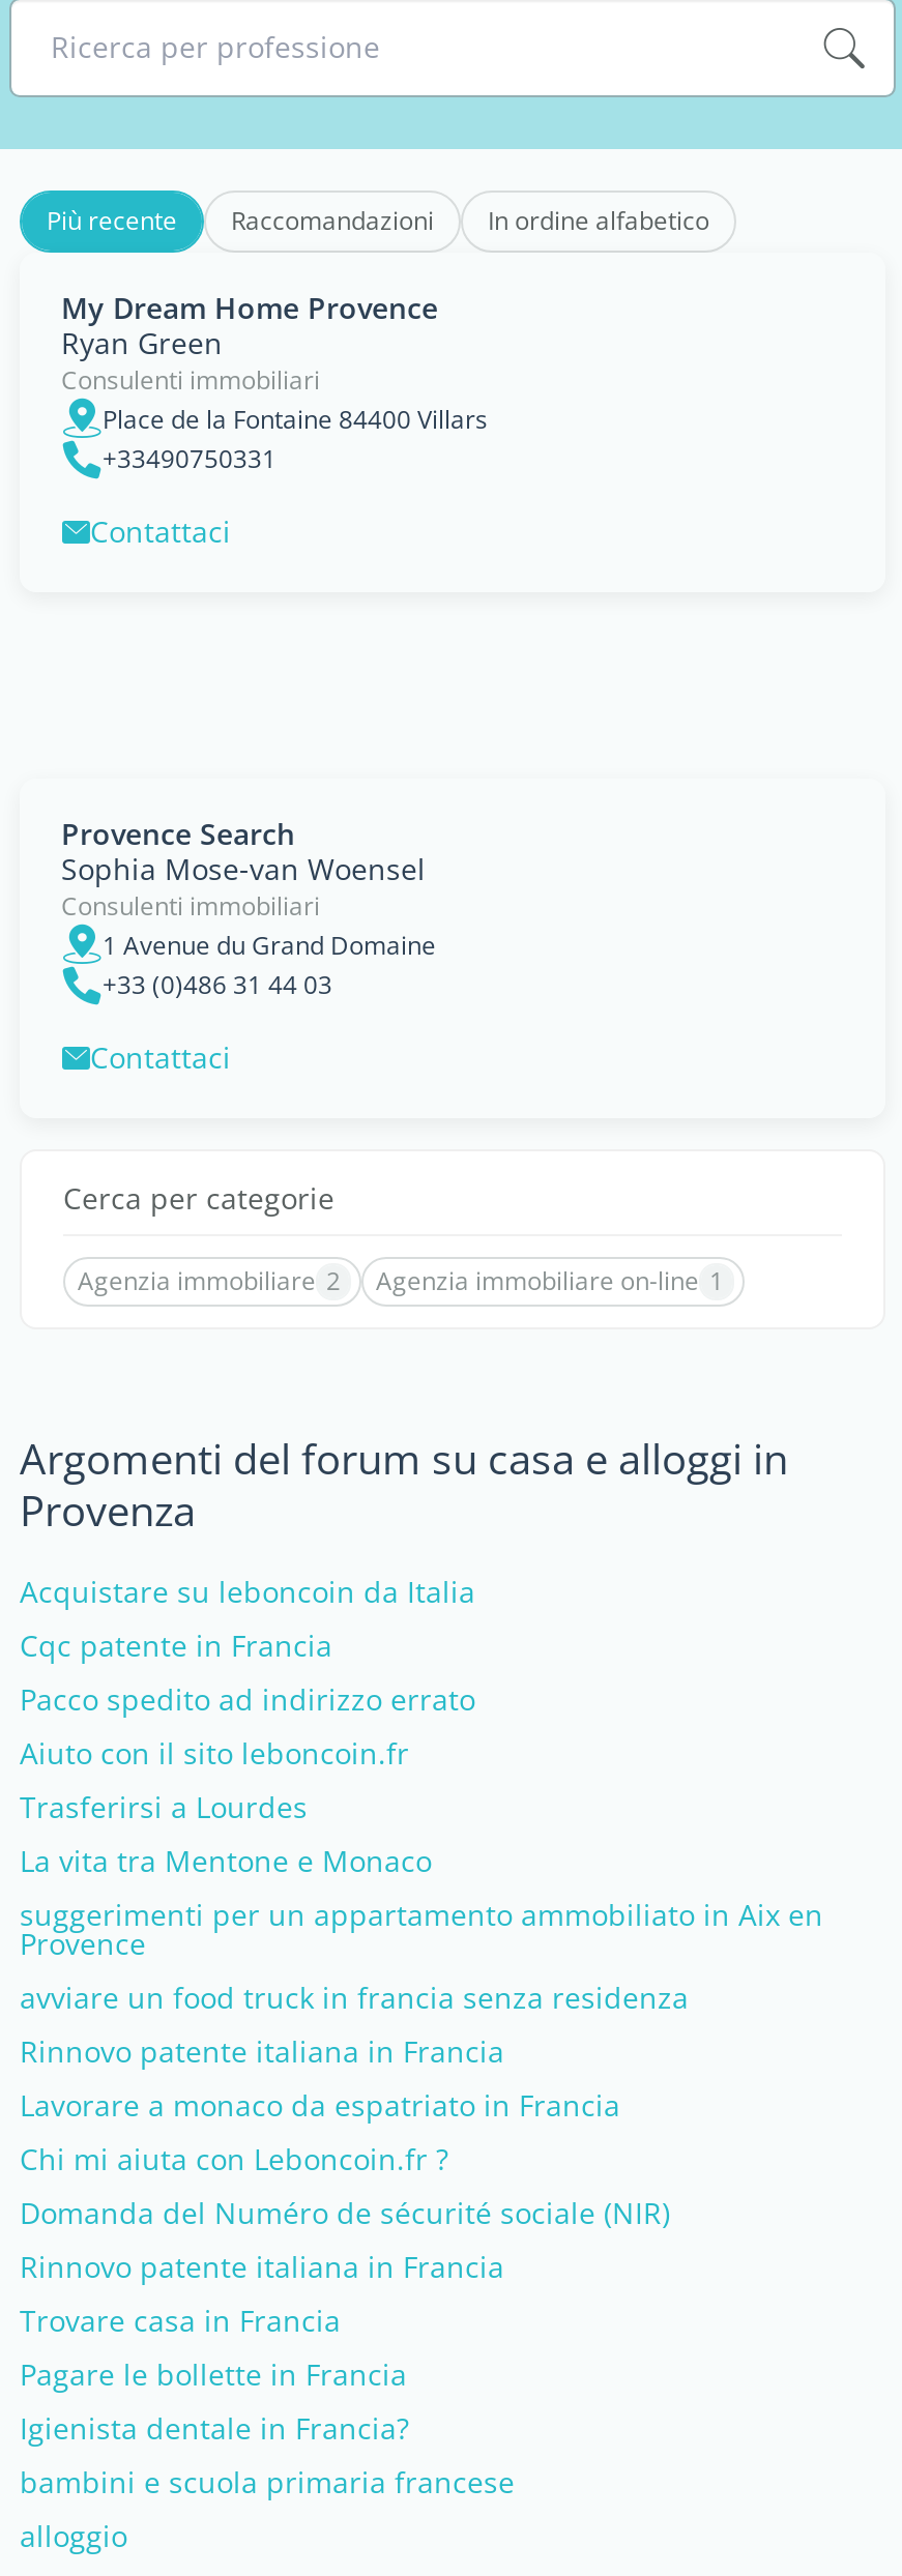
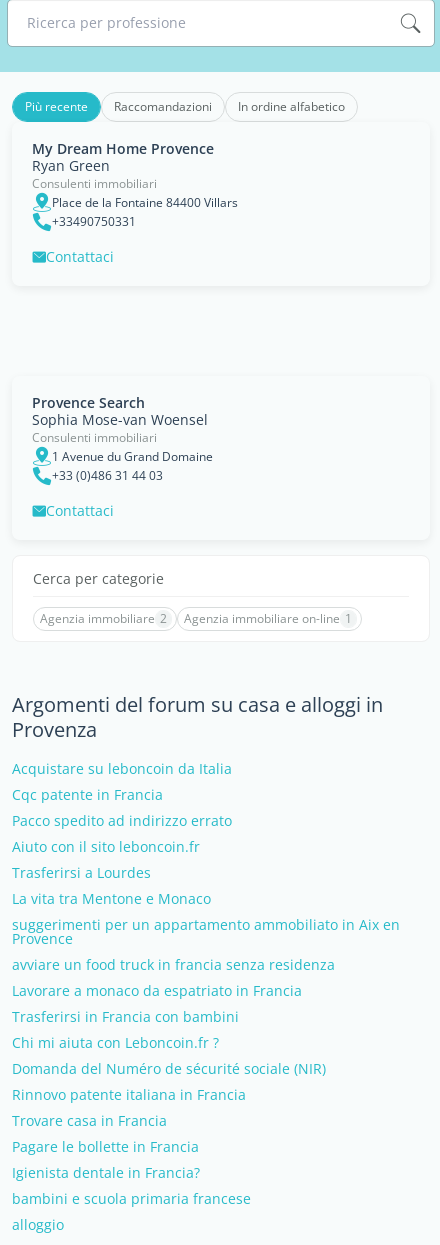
- Rinnovo patente italiana in Francia

moved up: Lavorare a monaco da espatriato in Francia

+ Trasferirsi in Francia con bambini
